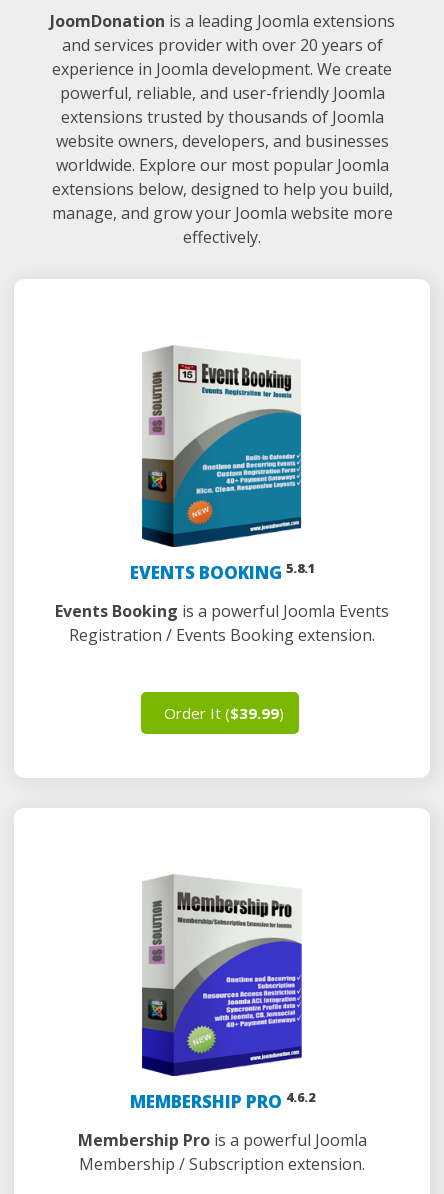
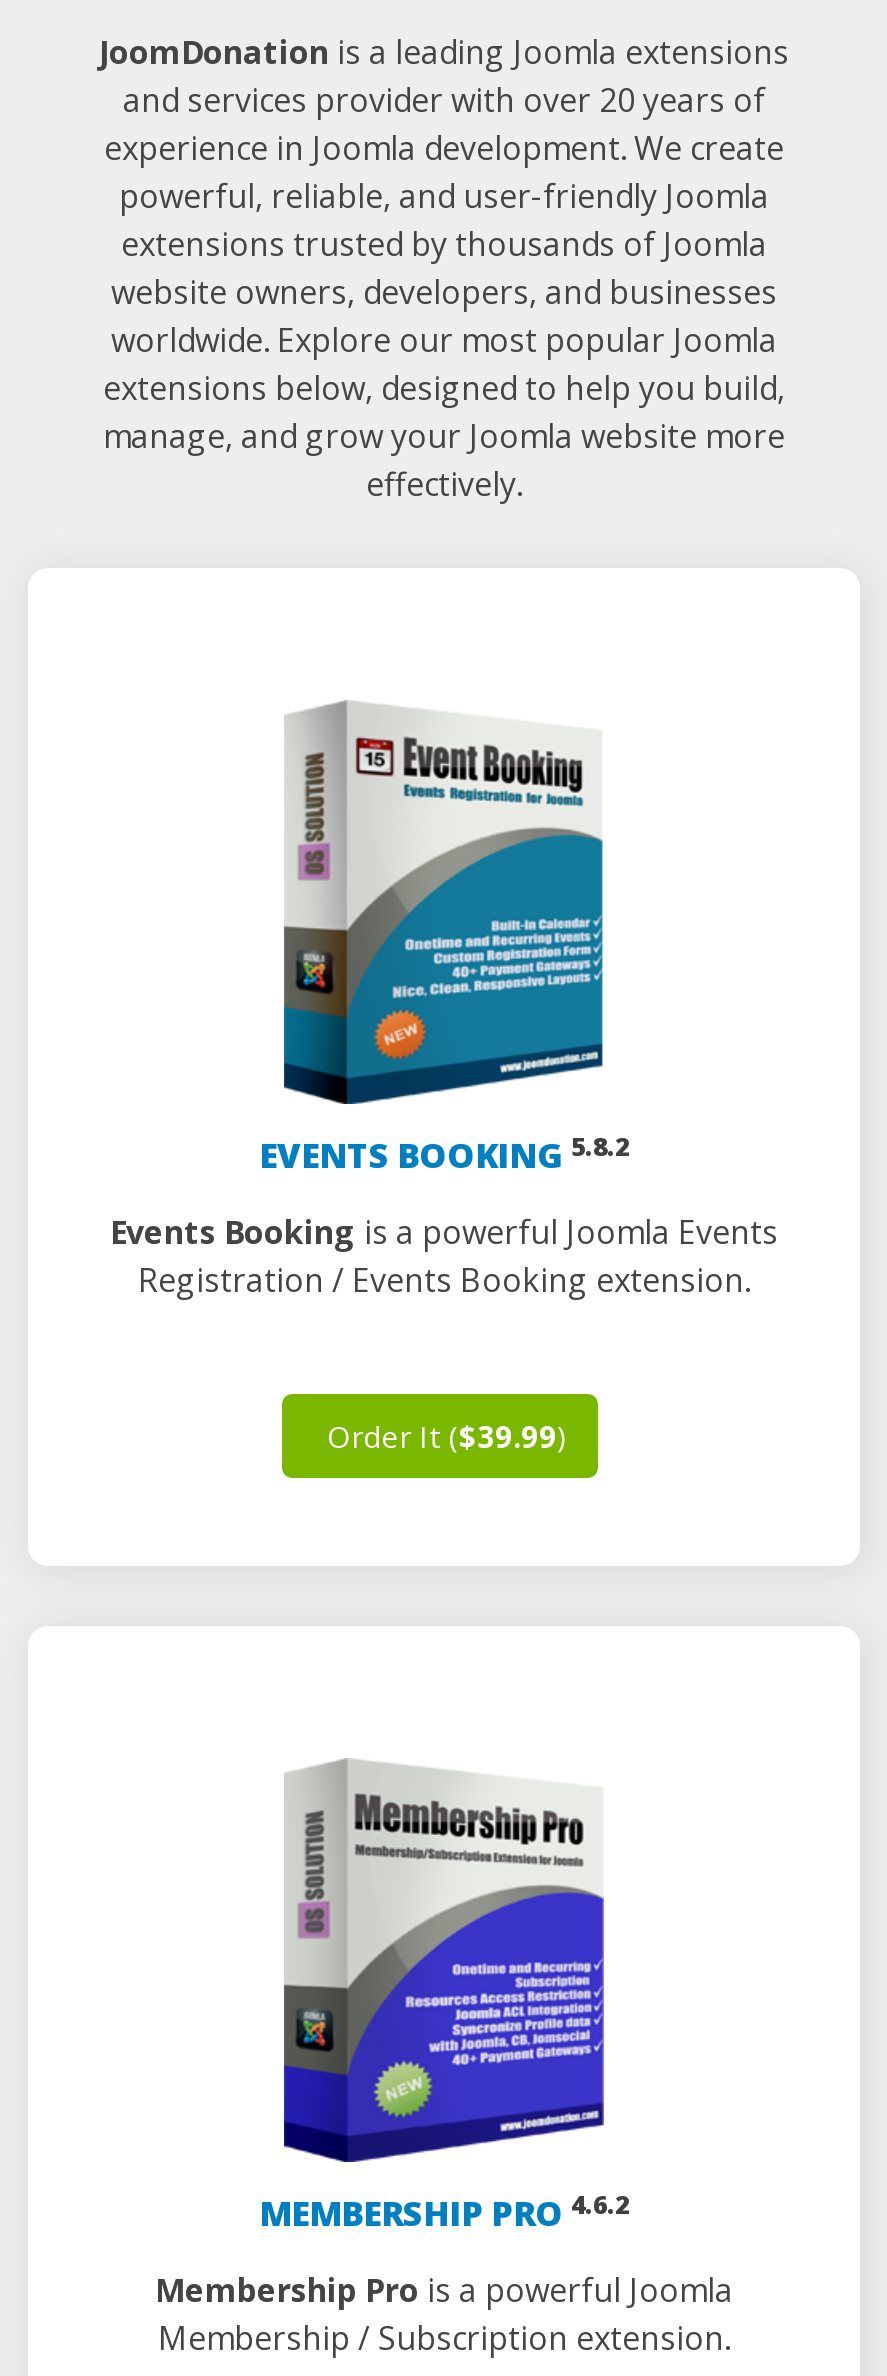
- EVENTS BOOKING 5.8.1
+ EVENTS BOOKING 5.8.2
